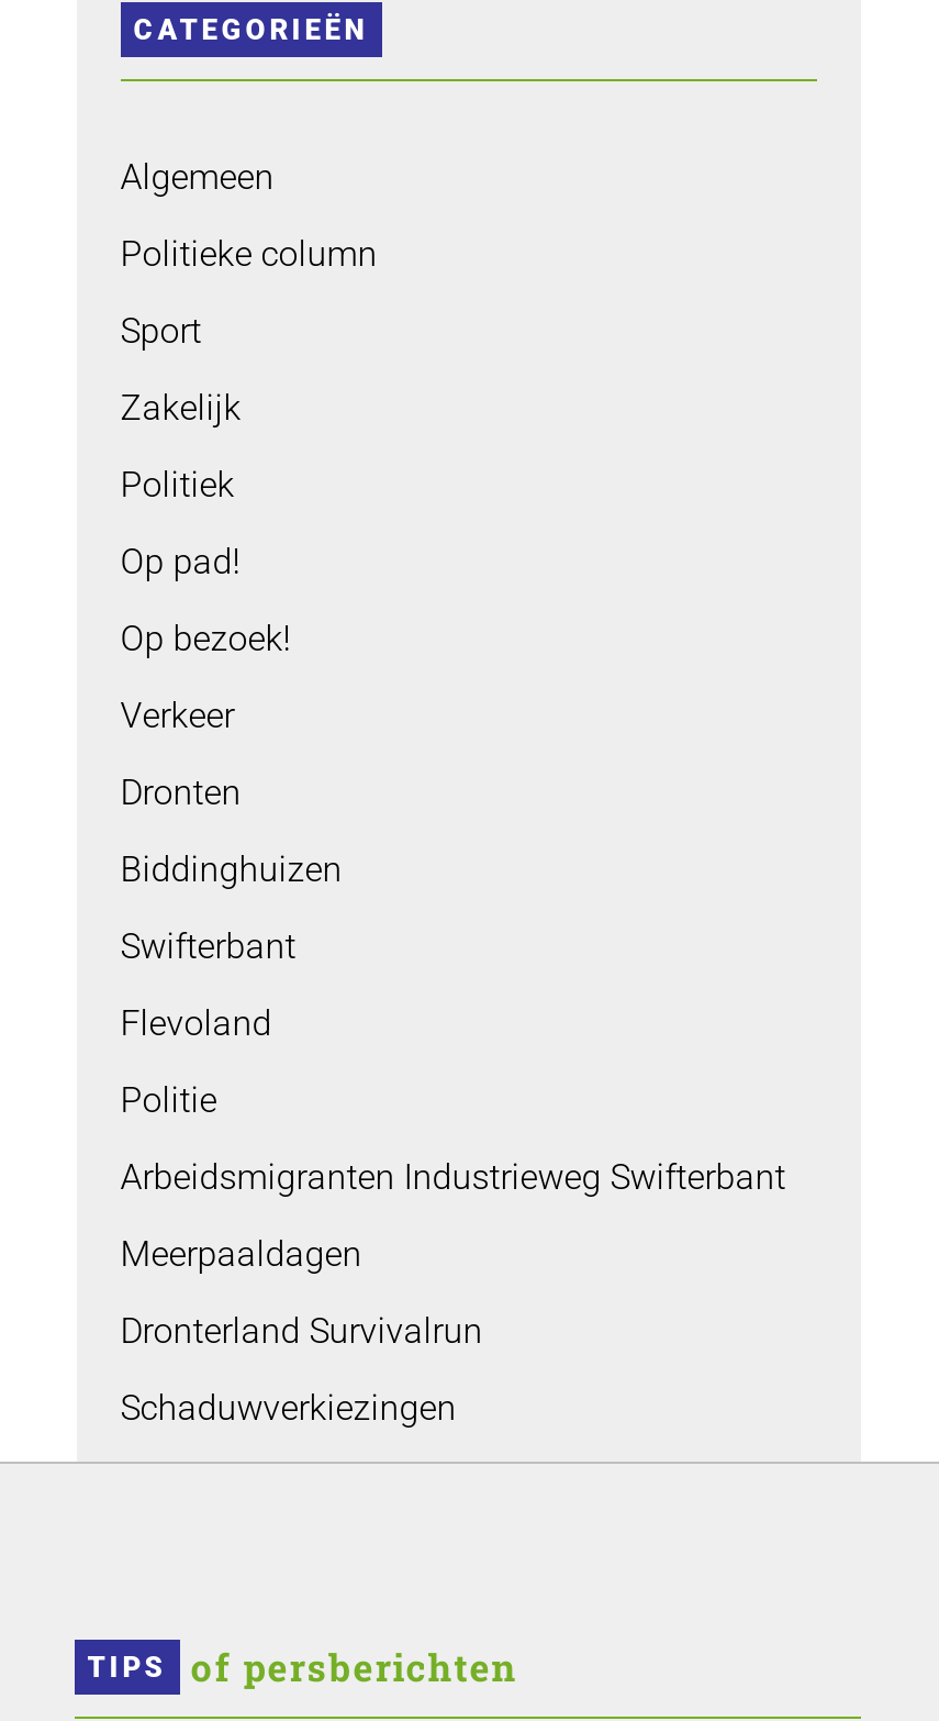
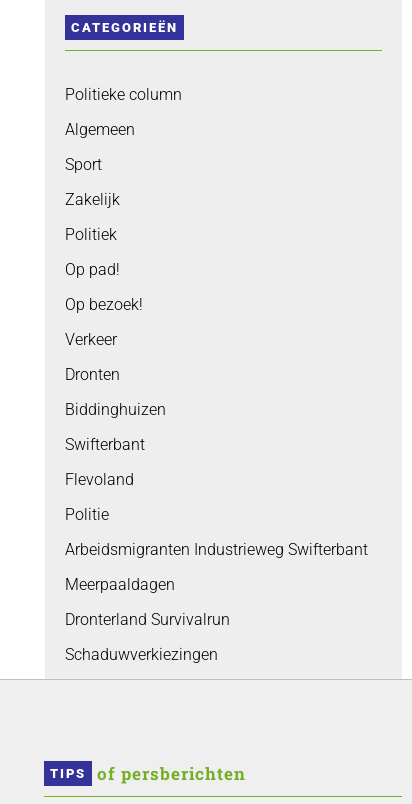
moved down: Algemeen

moved up: Politieke column
